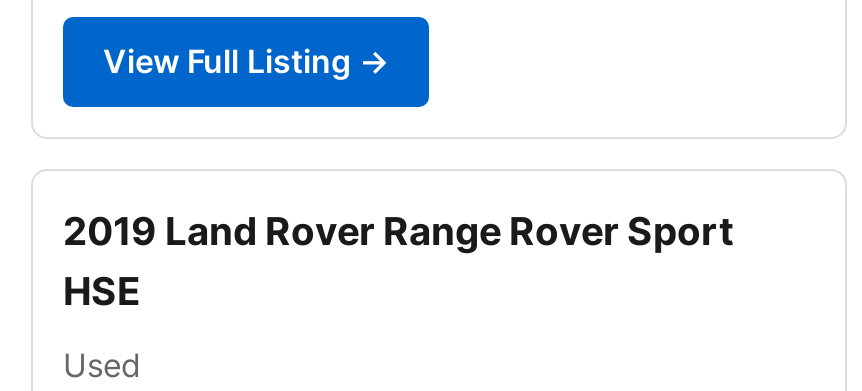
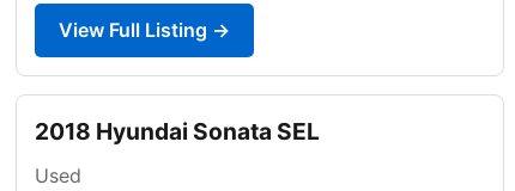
- 2019 Land Rover Range Rover Sport
- HSE
+ 2018 Hyundai Sonata SEL
